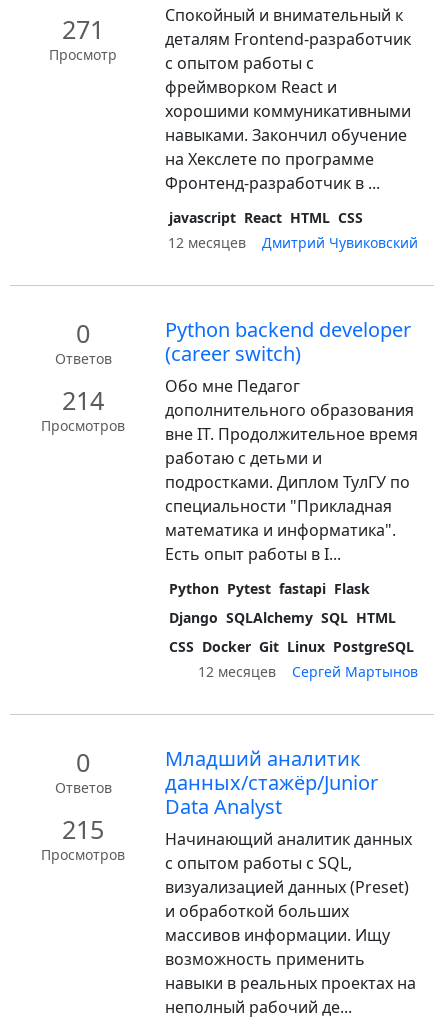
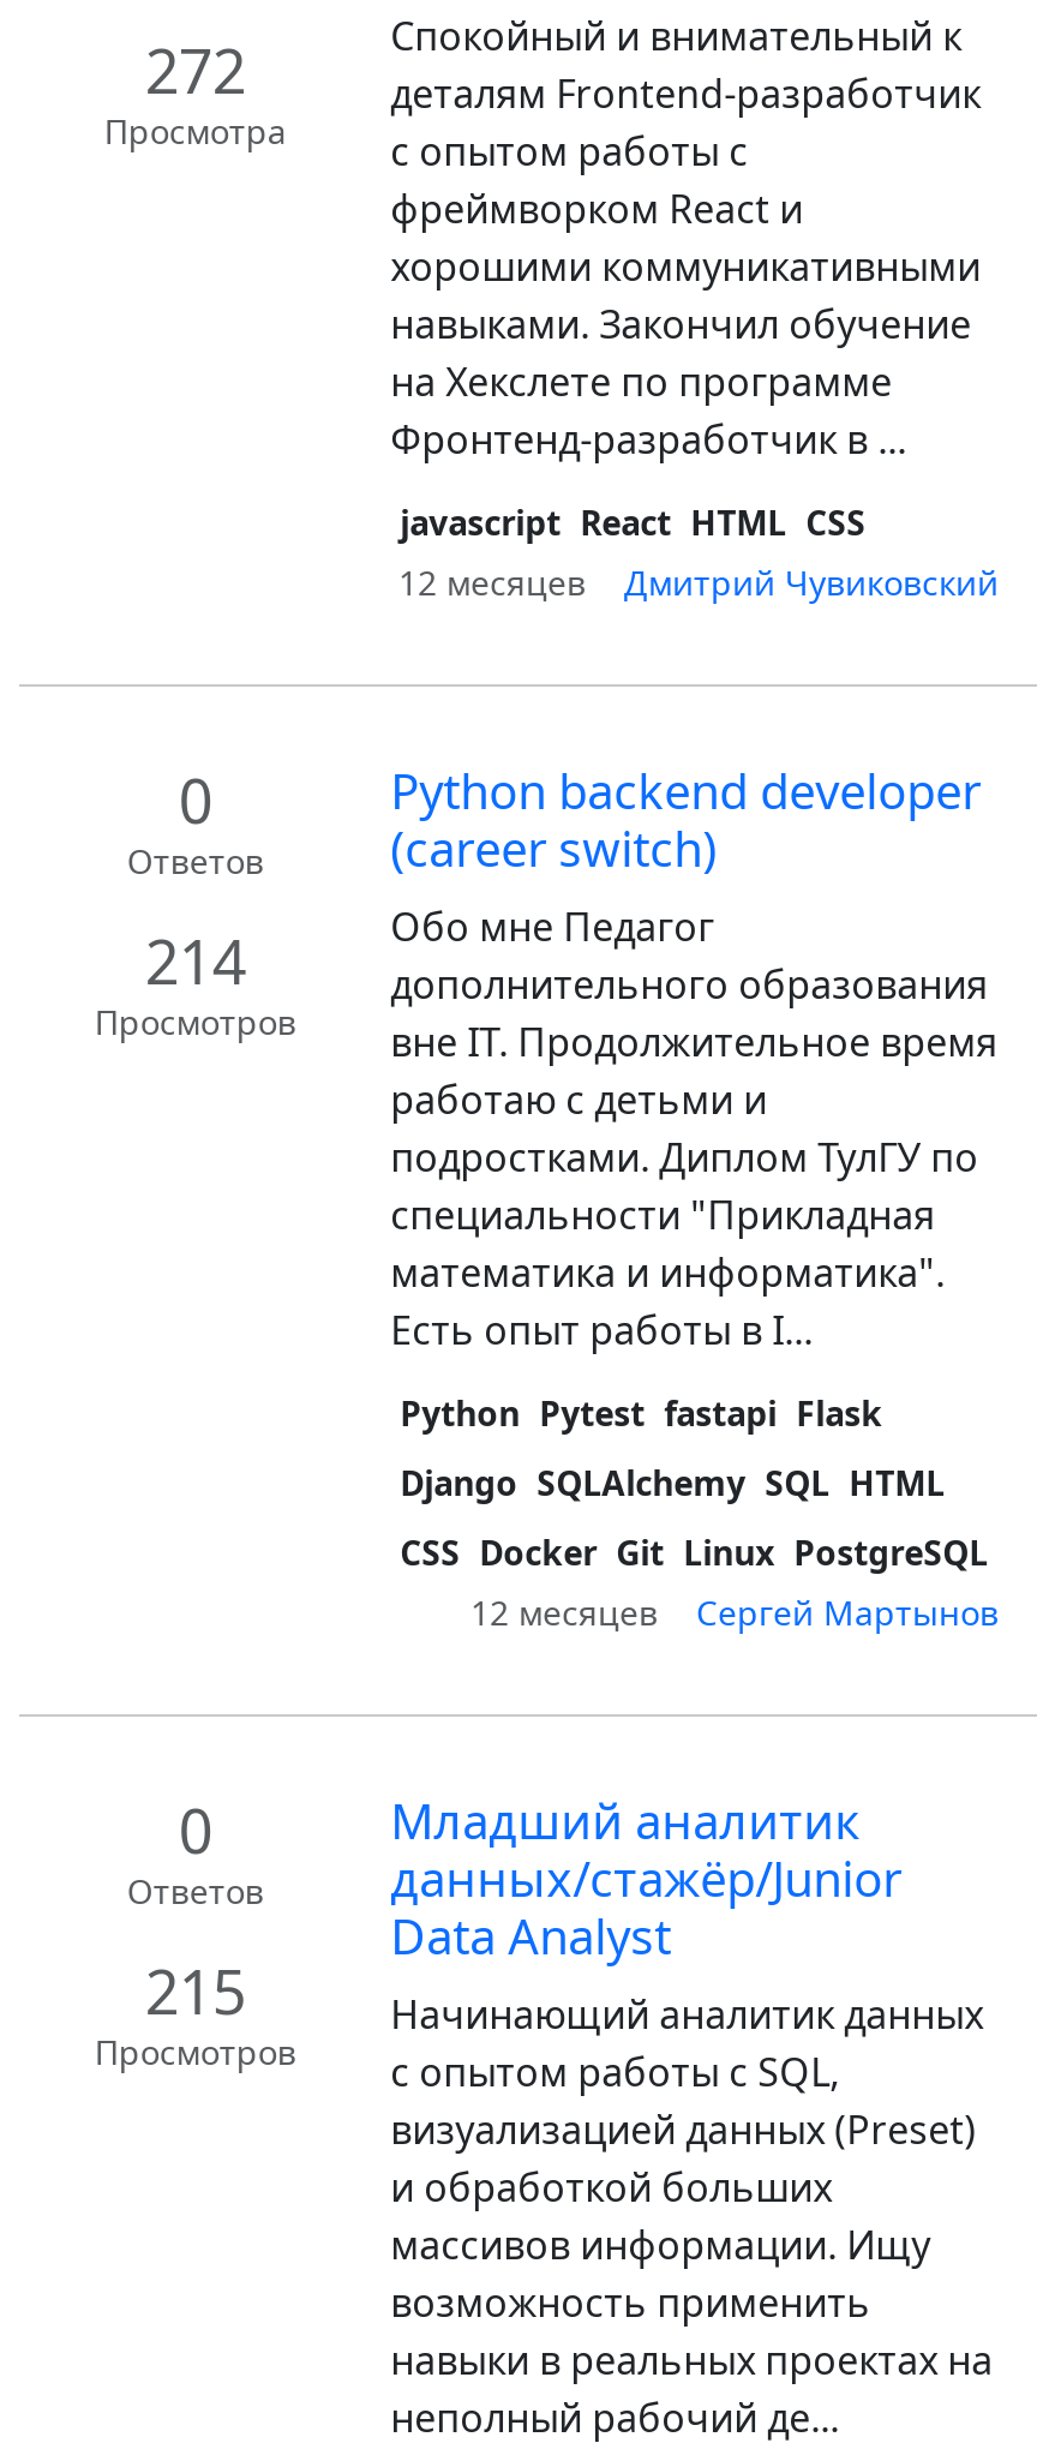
- 271
- Просмотр
+ 272
+ Просмотра
